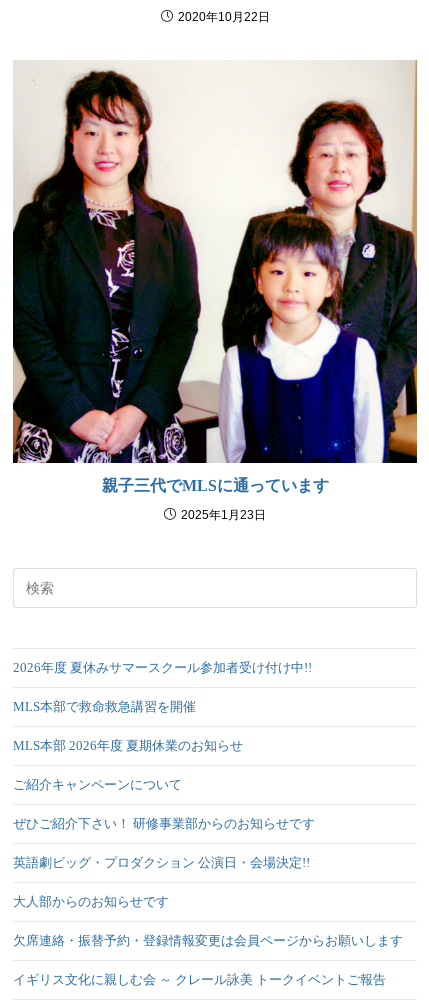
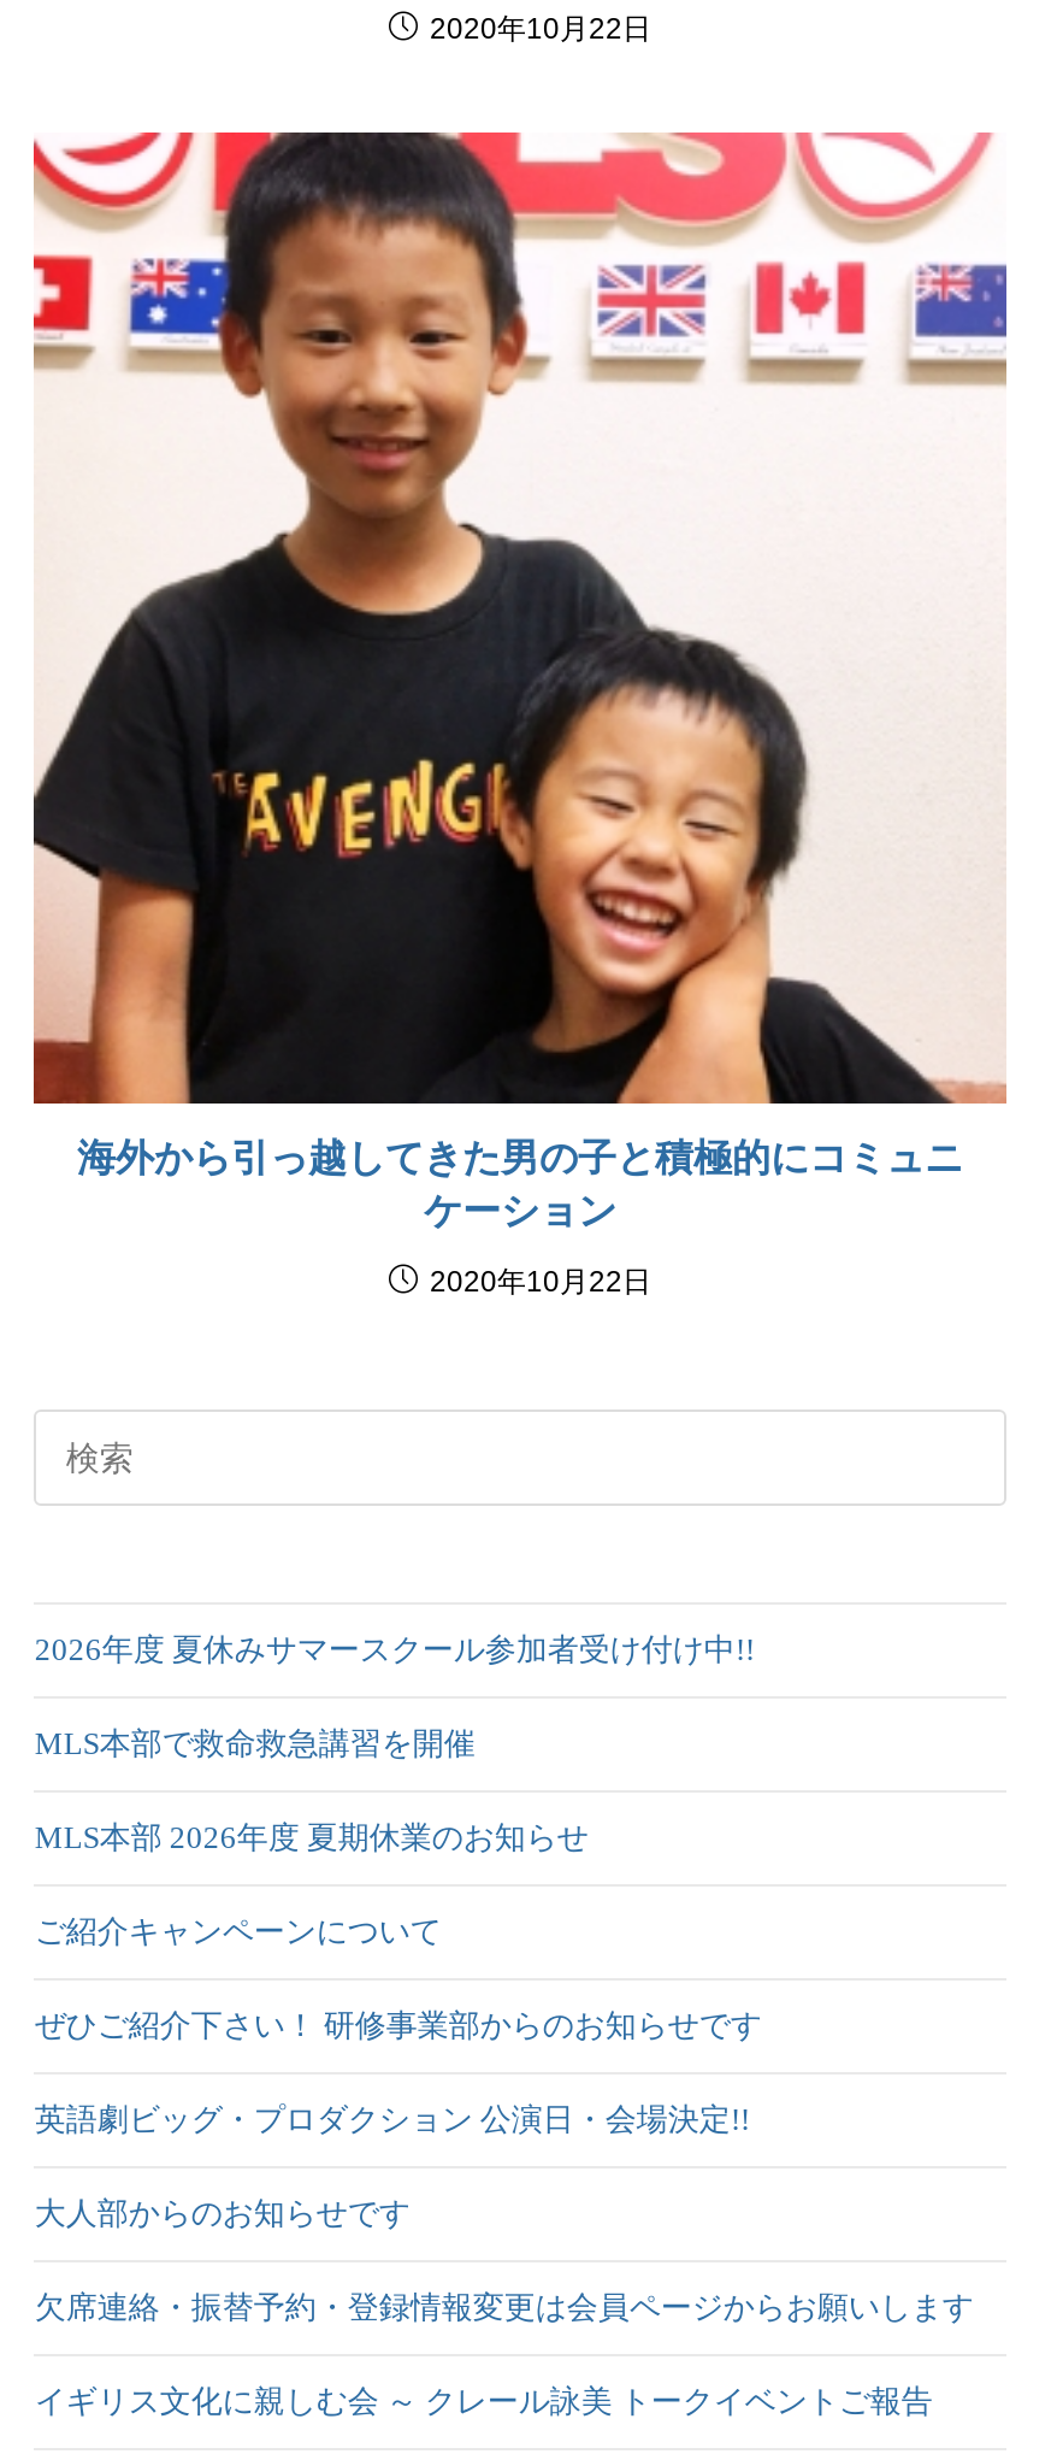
- [image]
- 親子三代でMLSに通っています
+ [image]
+ 海外から引っ越してきた男の子と積極的にコミュニ
+ ケーション

- 2025年1月23日
+ 2020年10月22日
